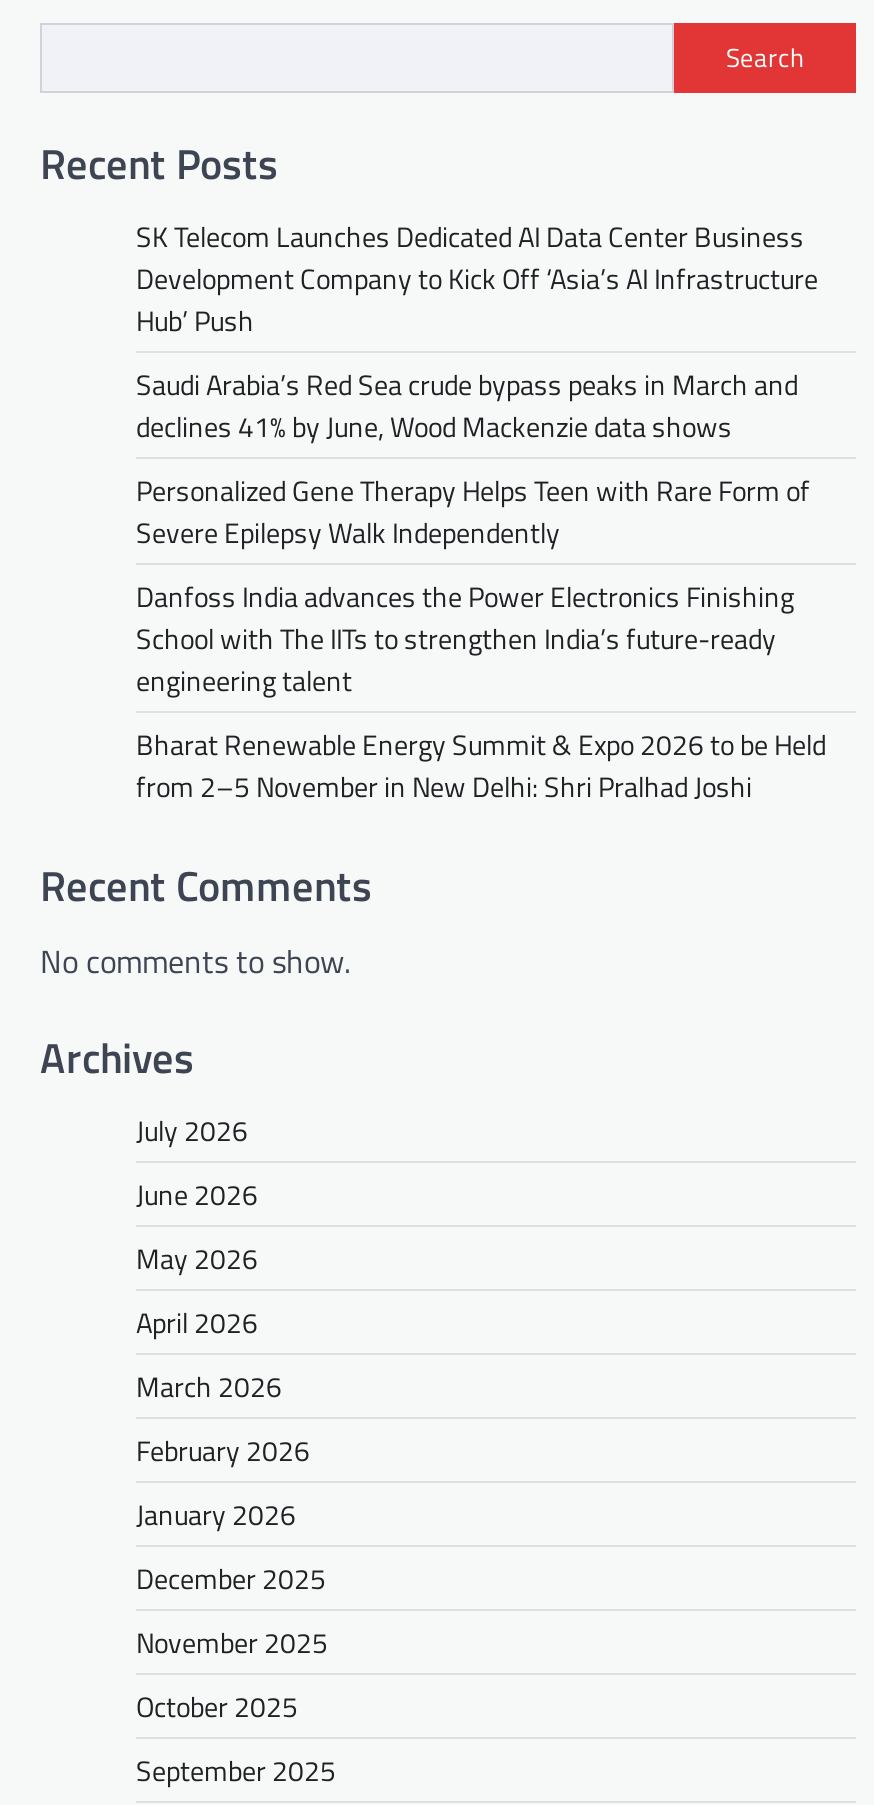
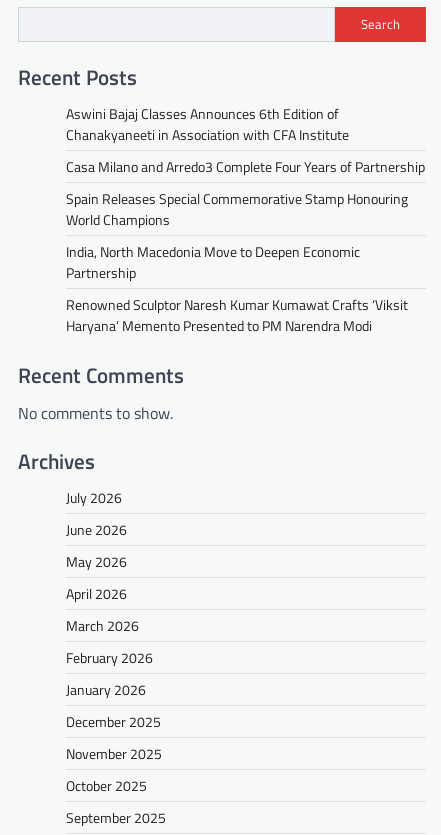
- SK Telecom Launches Dedicated AI Data Center Business
- Development Company to Kick Off ‘Asia’s AI Infrastructure
- Hub’ Push
+ Aswini Bajaj Classes Announces 6th Edition of
+ Chanakyaneeti in Association with CFA Institute

- Saudi Arabia’s Red Sea crude bypass peaks in March and
- declines 41% by June, Wood Mackenzie data shows
+ Casa Milano and Arredo3 Complete Four Years of Partnership

- Personalized Gene Therapy Helps Teen with Rare Form of
- Severe Epilepsy Walk Independently
+ Spain Releases Special Commemorative Stamp Honouring
+ World Champions

- Danfoss India advances the Power Electronics Finishing
- School with The IITs to strengthen India’s future-ready
- engineering talent
+ India, North Macedonia Move to Deepen Economic
+ Partnership

- Bharat Renewable Energy Summit & Expo 2026 to be Held
- from 2–5 November in New Delhi: Shri Pralhad Joshi
+ Renowned Sculptor Naresh Kumar Kumawat Crafts ‘Viksit
+ Haryana’ Memento Presented to PM Narendra Modi
